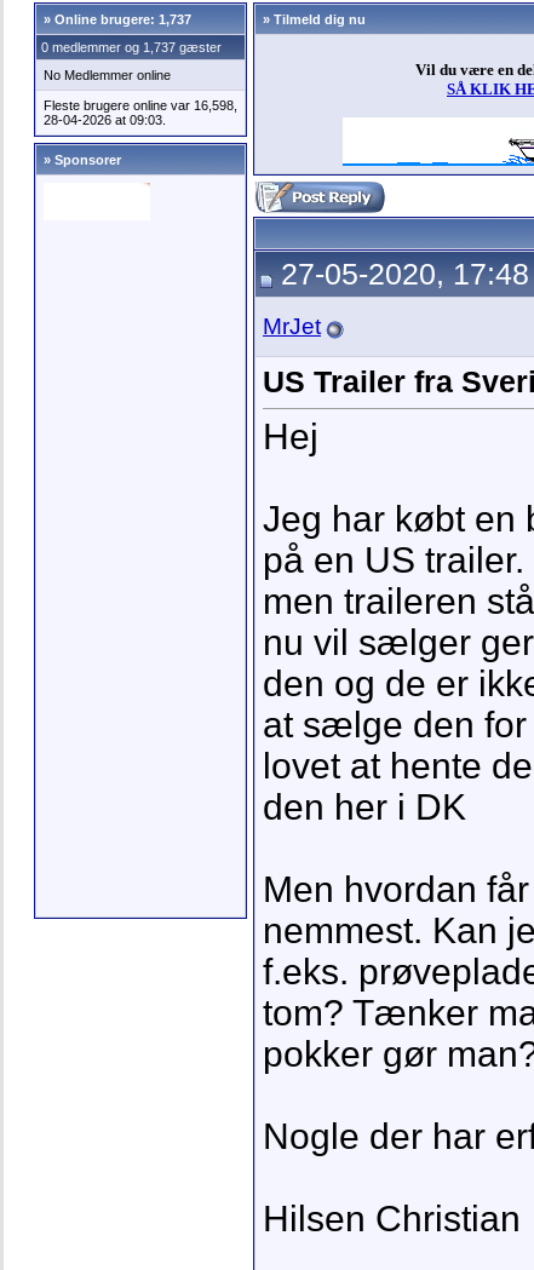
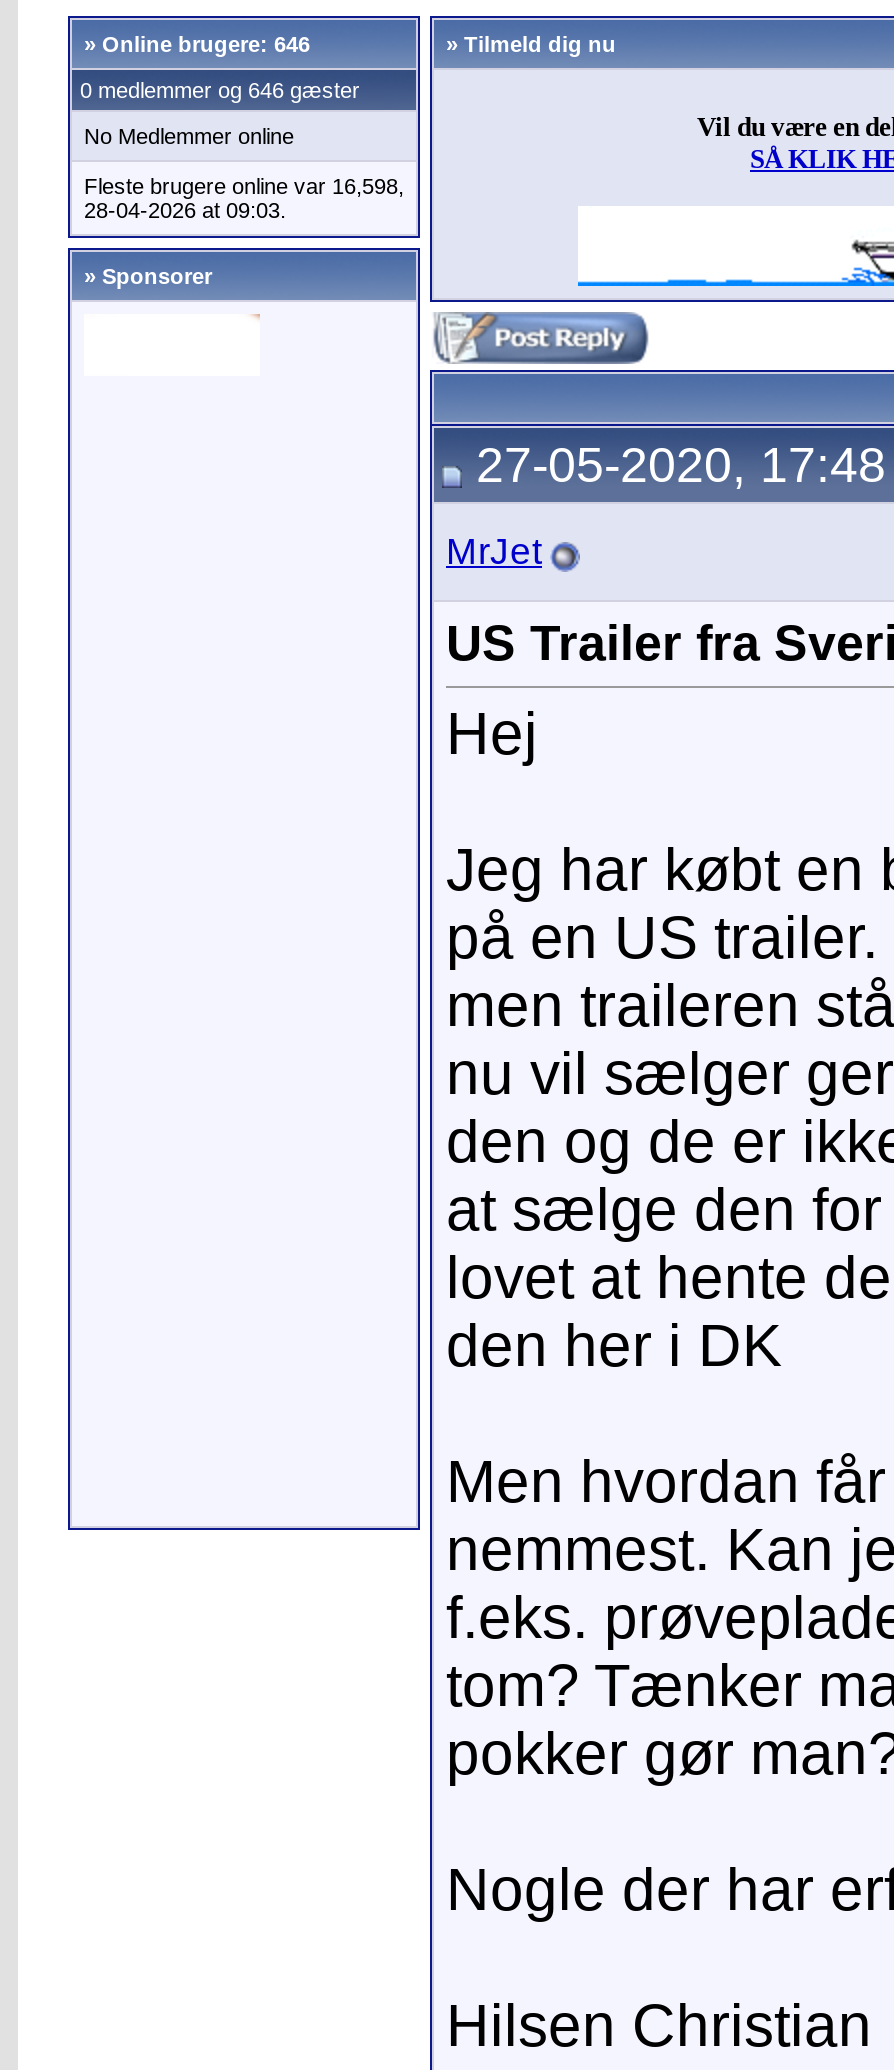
- » Online brugere: 1,737
+ » Online brugere: 646

- 0 medlemmer og 1,737 gæster
+ 0 medlemmer og 646 gæster
